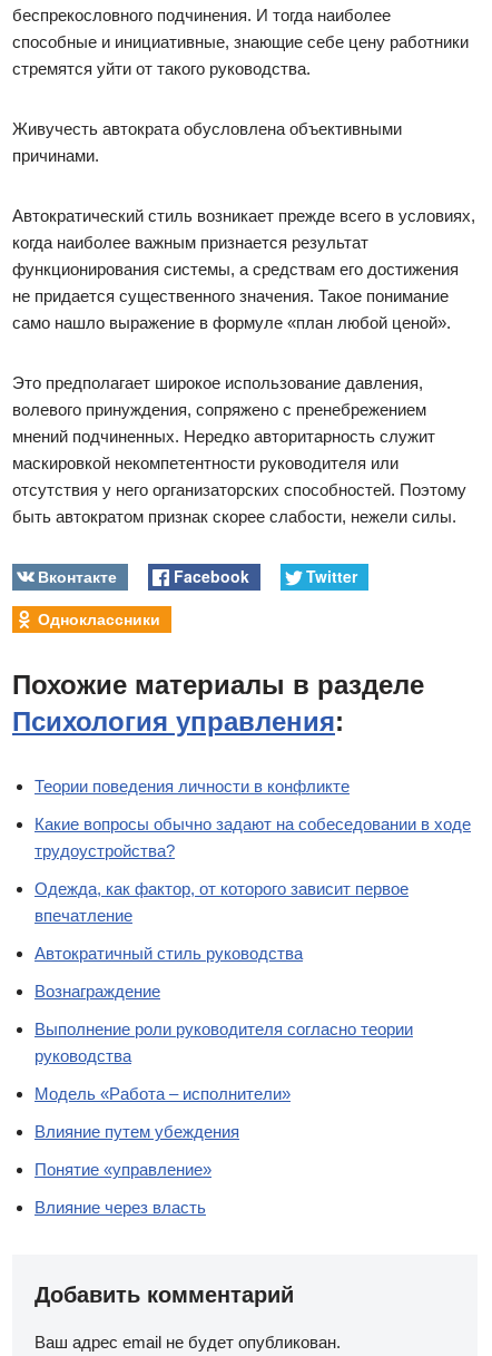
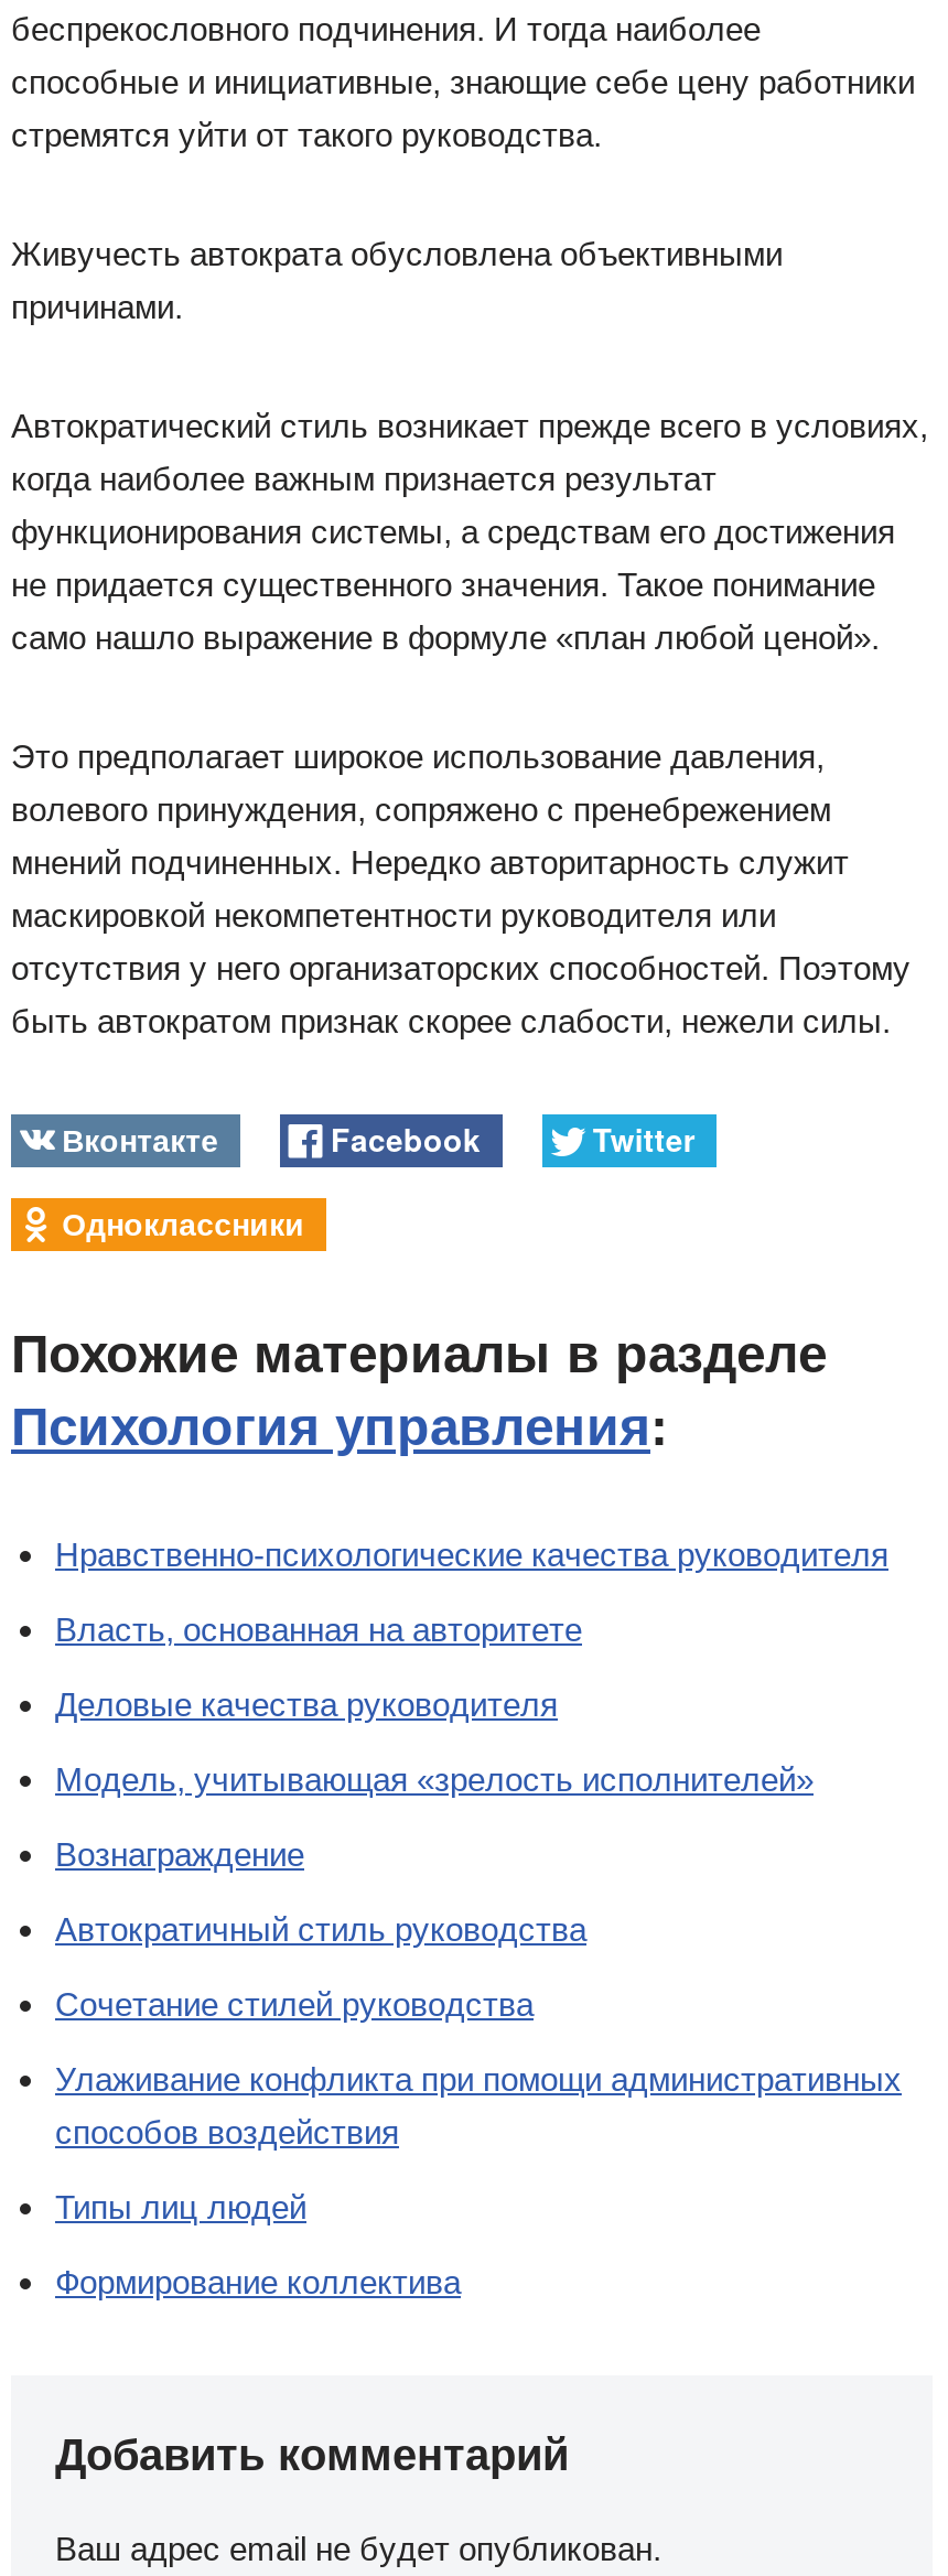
- Теории поведения личности в конфликте
- Какие вопросы обычно задают на собеседовании в ходе
- трудоустройства?
- Одежда, как фактор, от которого зависит первое
- впечатление
+ Нравственно-психологические качества руководителя
+ Власть, основанная на авторитете
+ Деловые качества руководителя
+ Модель, учитывающая «зрелость исполнителей»

moved down: Автократичный стиль руководства

moved up: Вознаграждение

- Выполнение роли руководителя согласно теории
- руководства
- Модель «Работа – исполнители»
- Влияние путем убеждения
- Понятие «управление»
- Влияние через власть
+ Сочетание стилей руководства
+ Улаживание конфликта при помощи административных
+ способов воздействия
+ Типы лиц людей
+ Формирование коллектива
